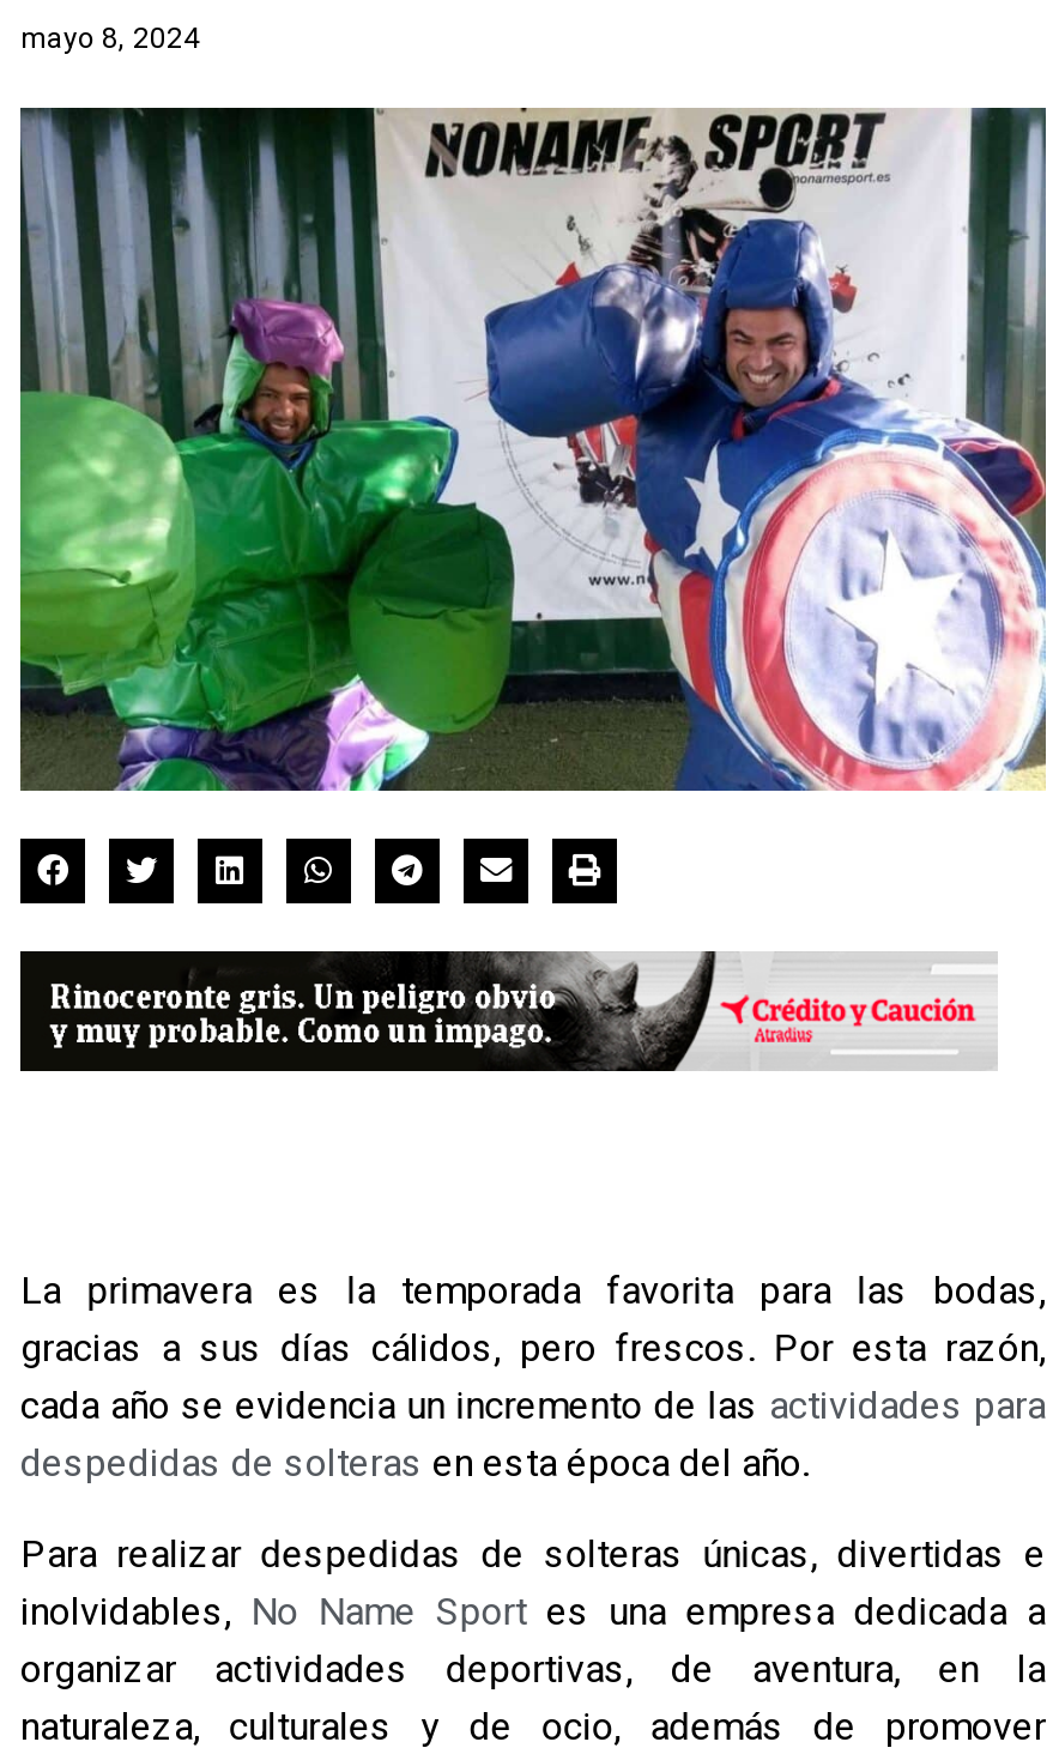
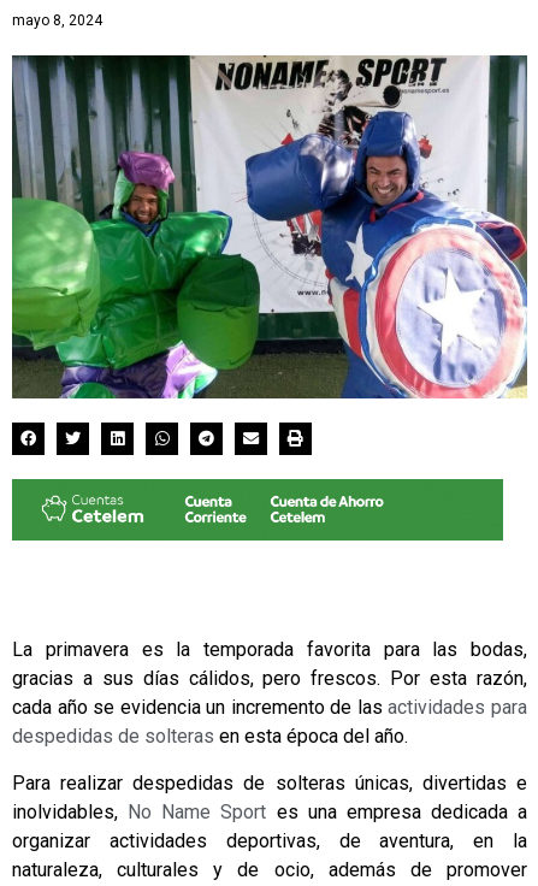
- [image]
+ [image]
